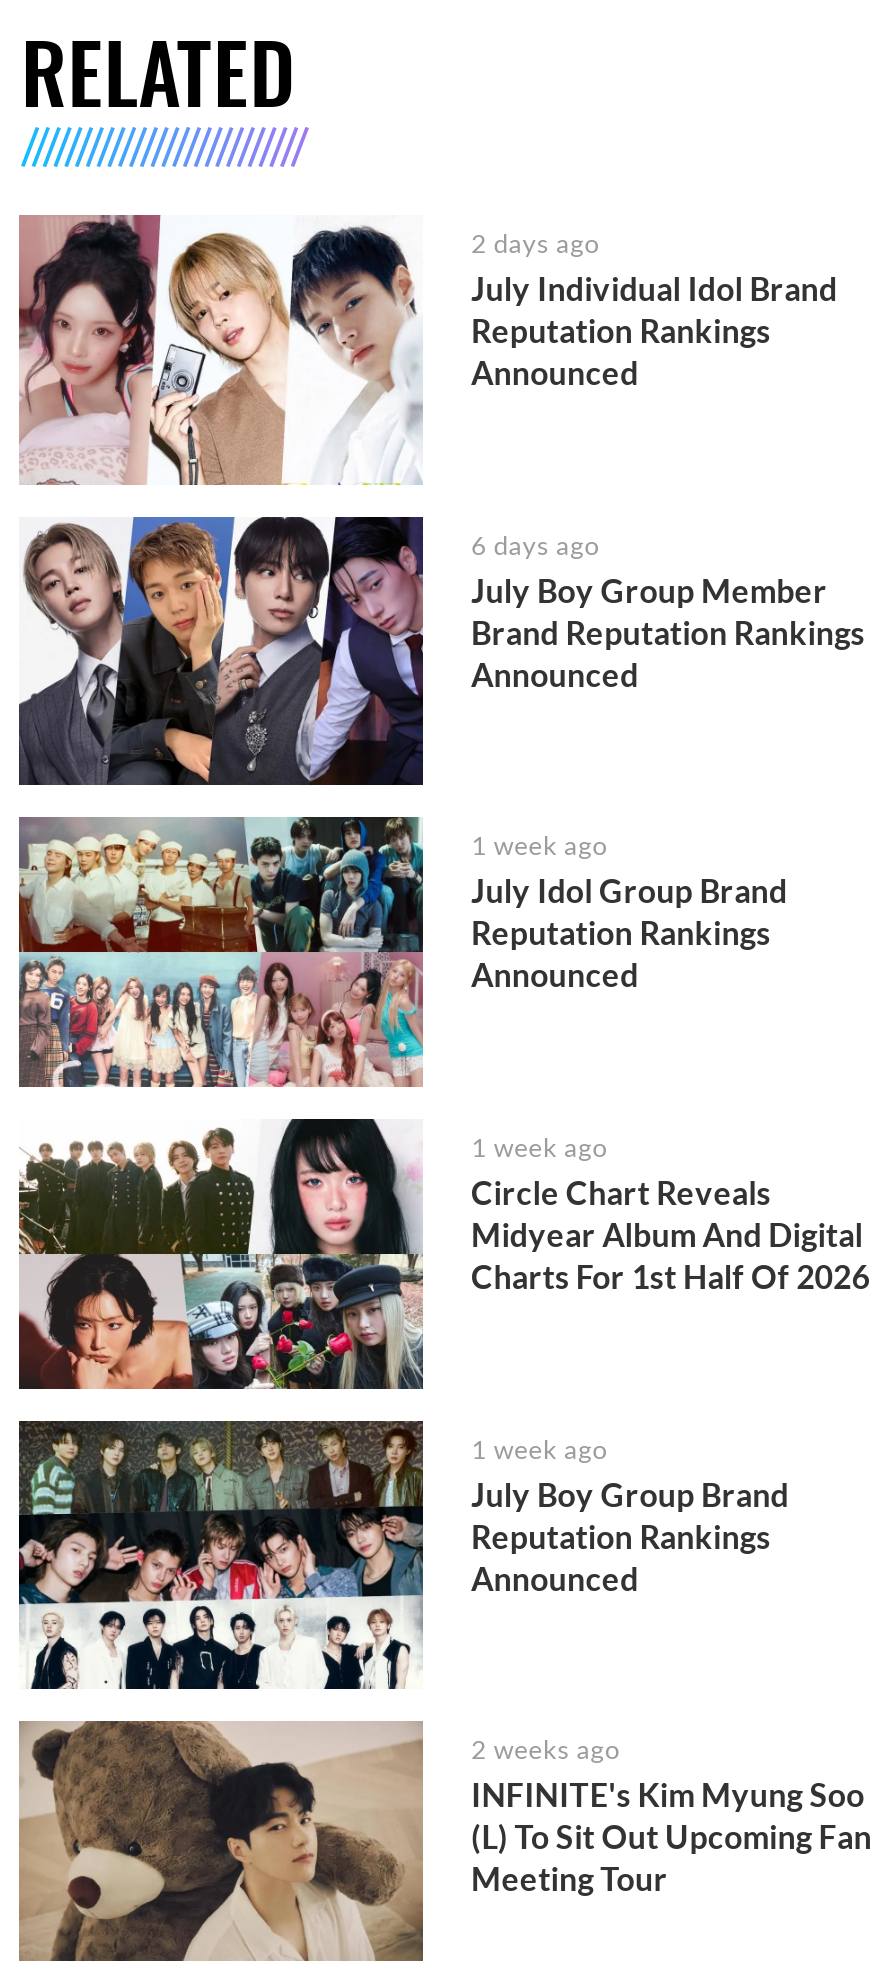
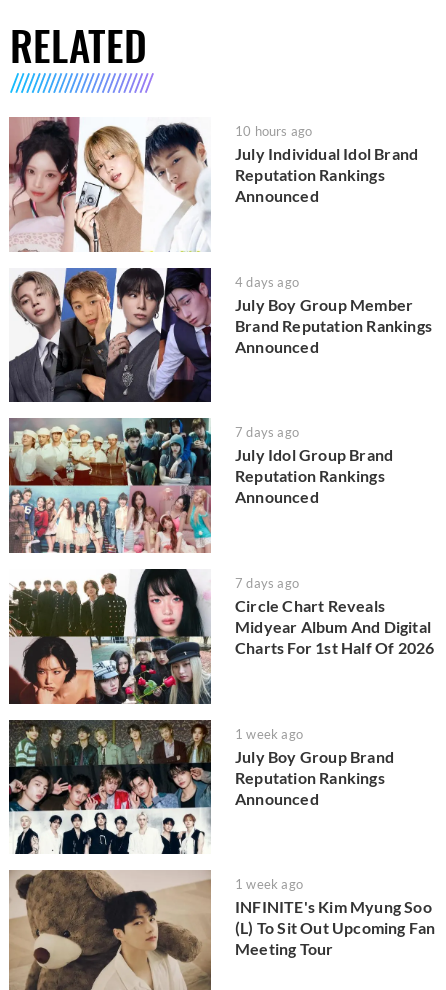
- 2 days ago
+ 10 hours ago

- 6 days ago
+ 4 days ago

- 1 week ago
+ 7 days ago

- 1 week ago
+ 7 days ago

- 2 weeks ago
+ 1 week ago
